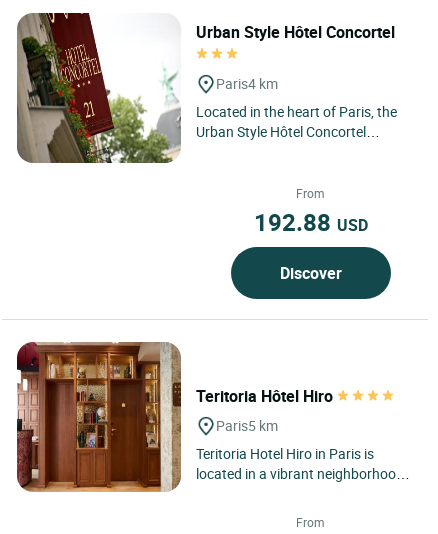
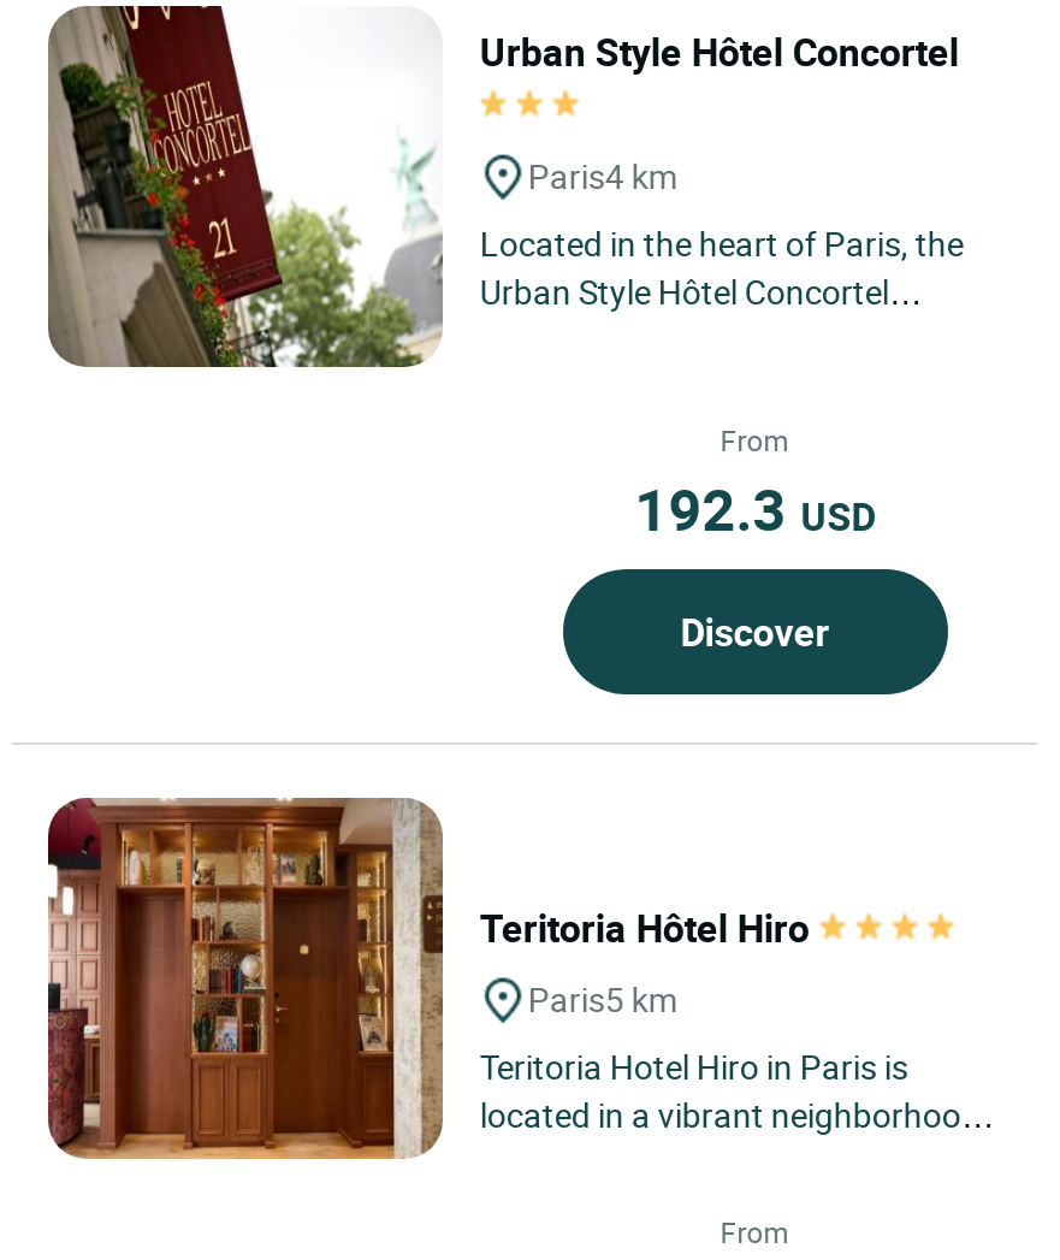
- 192.88 USD
+ 192.3 USD
